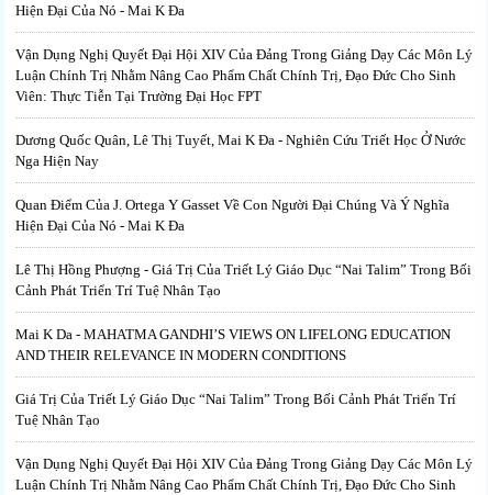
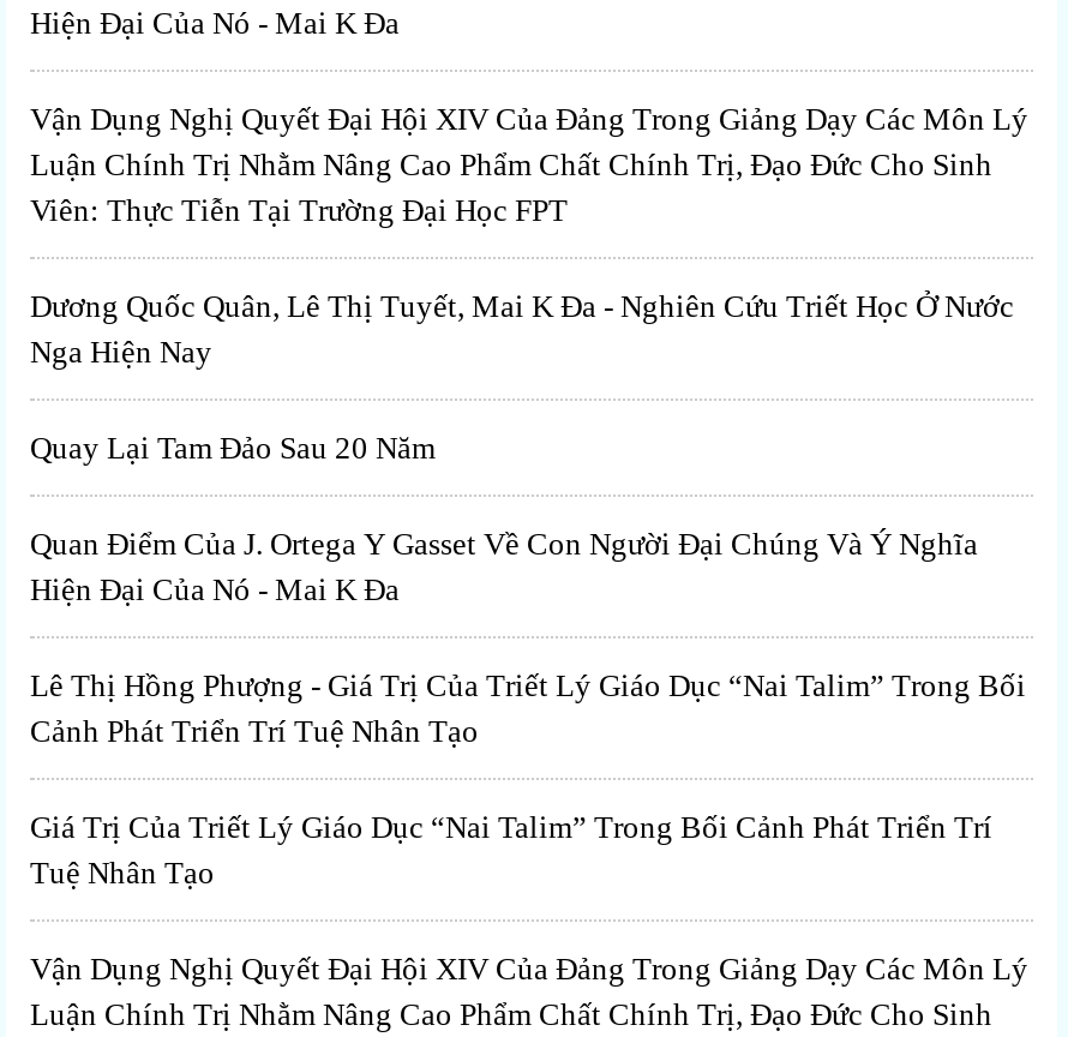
+ Quay Lại Tam Đảo Sau 20 Năm

moved down: Quan Điểm Của J. Ortega Y Gasset Về Con Người Đại Chúng Và Ý Nghĩa | Hiện Đại Của Nó - Mai K Đa | Lê Thị Hồng Phượng - Giá Trị Của Triết Lý Giáo Dục “Nai Talim” Trong Bối | Cảnh Phát Triển Trí Tuệ Nhân Tạo

- Mai K Da - MAHATMA GANDHI’S VIEWS ON LIFELONG EDUCATION
- AND THEIR RELEVANCE IN MODERN CONDITIONS
